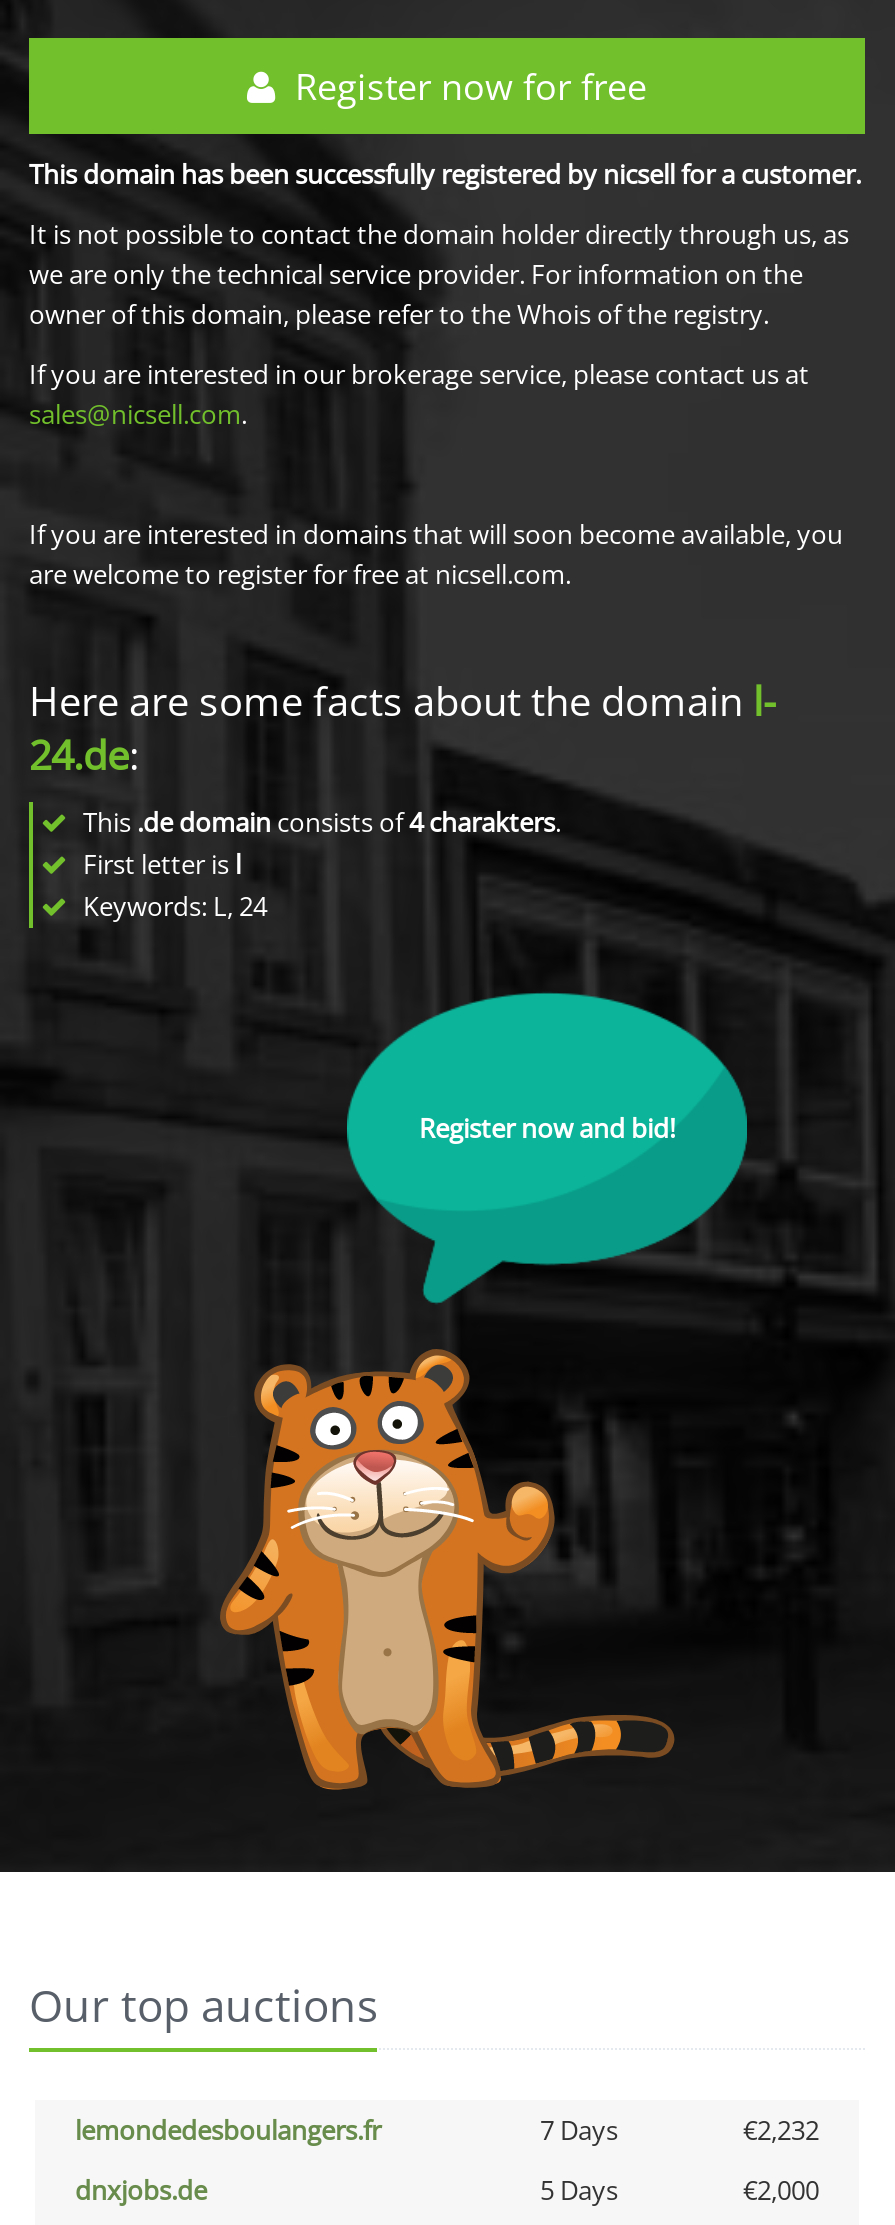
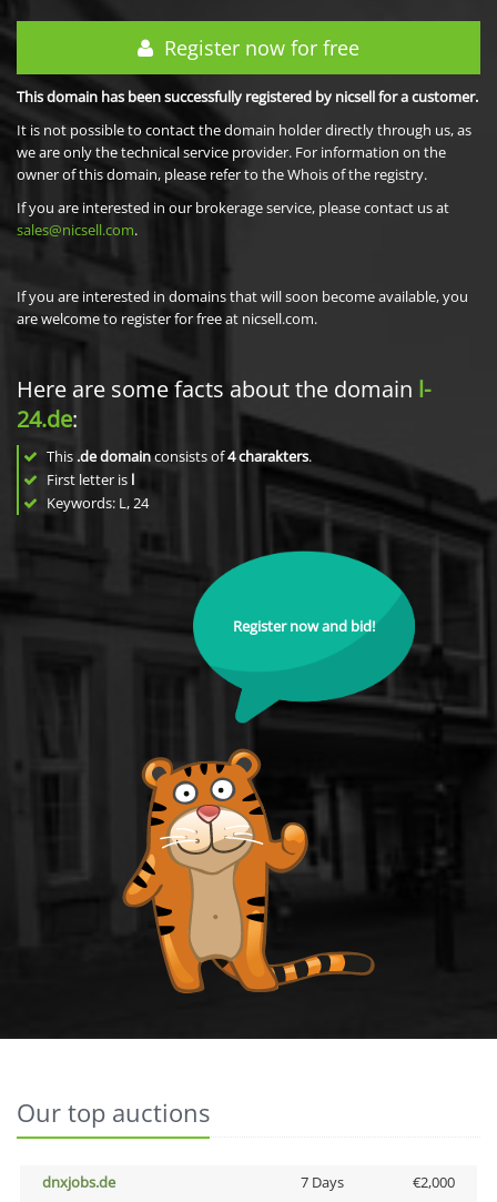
- lemondedesboulangers.fr
- 7 Days
- €2,232

- 5 Days
+ 7 Days
